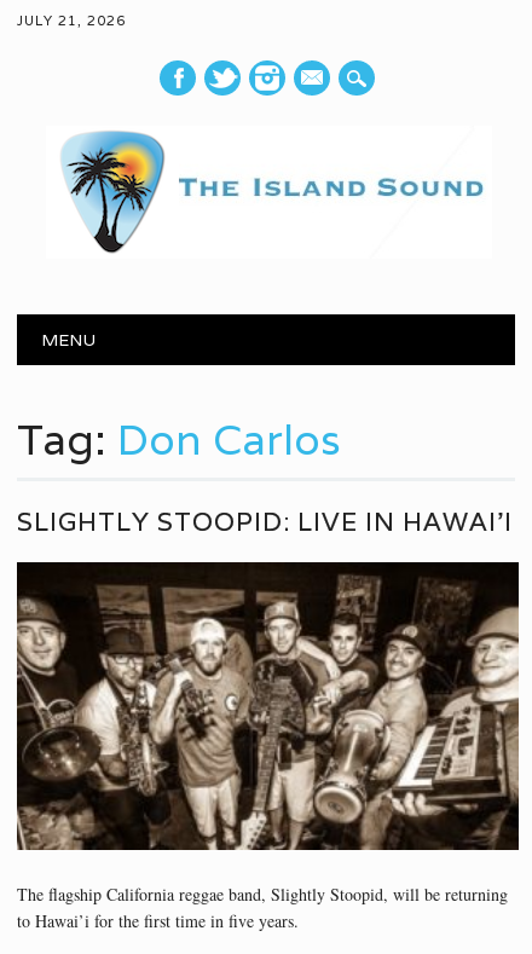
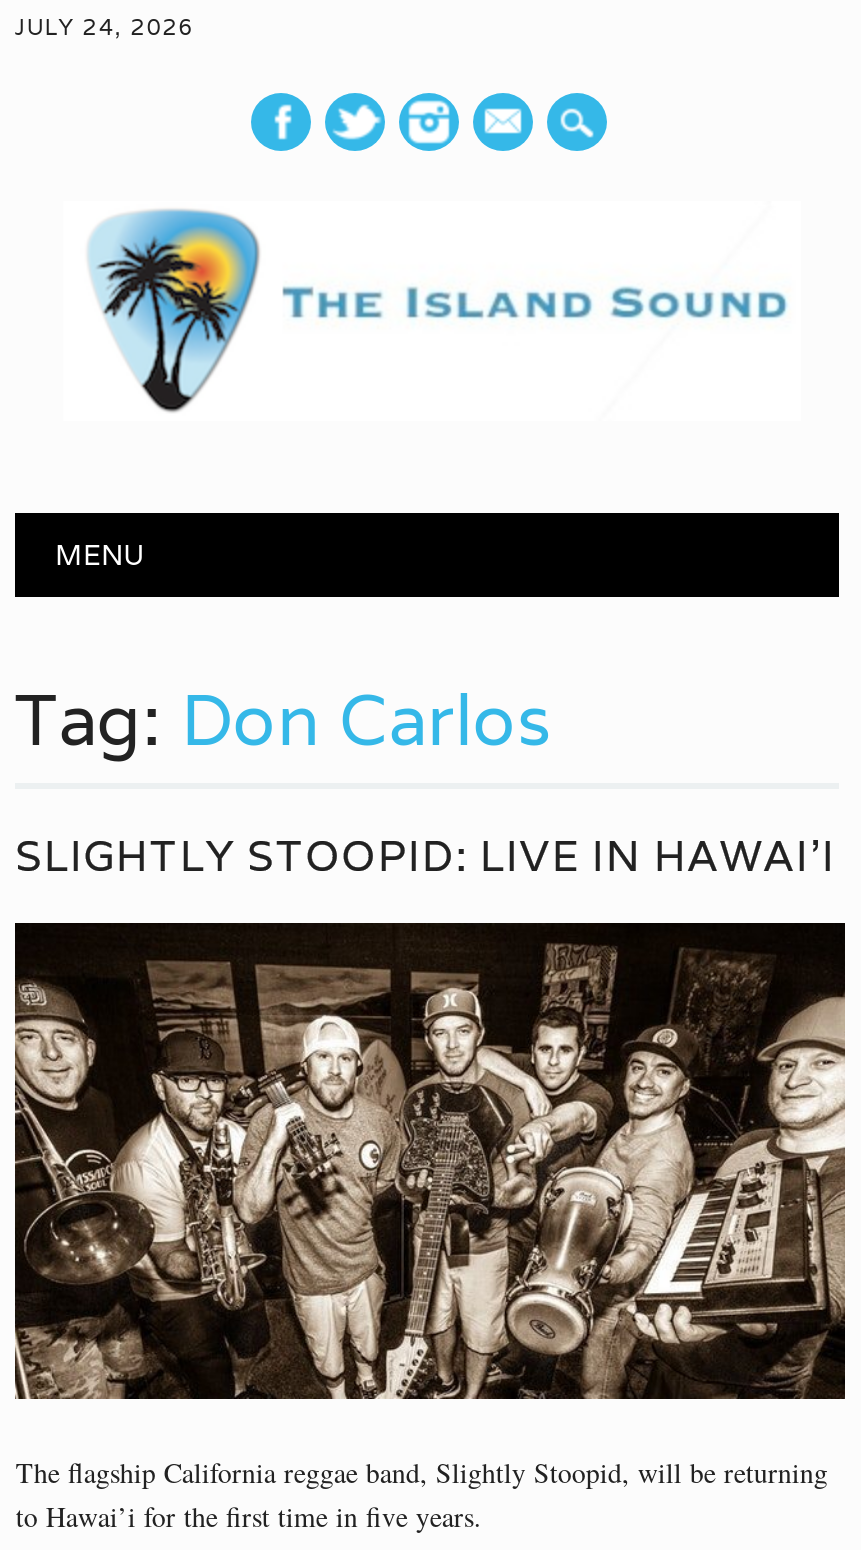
- JULY 21, 2026
+ JULY 24, 2026
